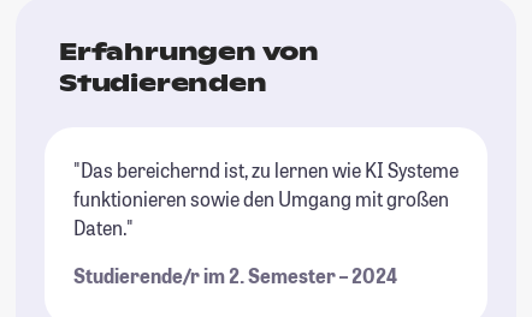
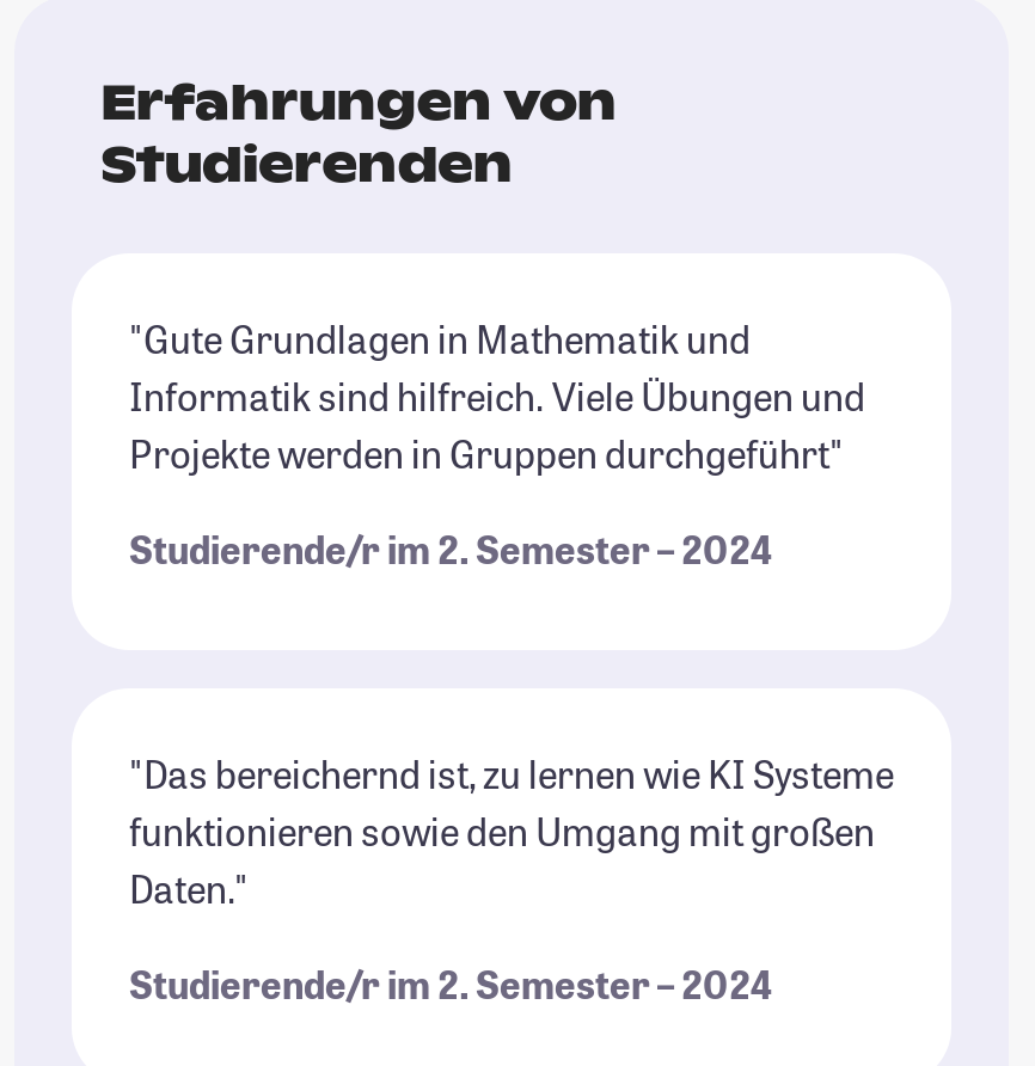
+ "Gute Grundlagen in Mathematik und
+ Informatik sind hilfreich. Viele Übungen und
+ Projekte werden in Gruppen durchgeführt"
+ Studierende/r im 2. Semester – 2024
